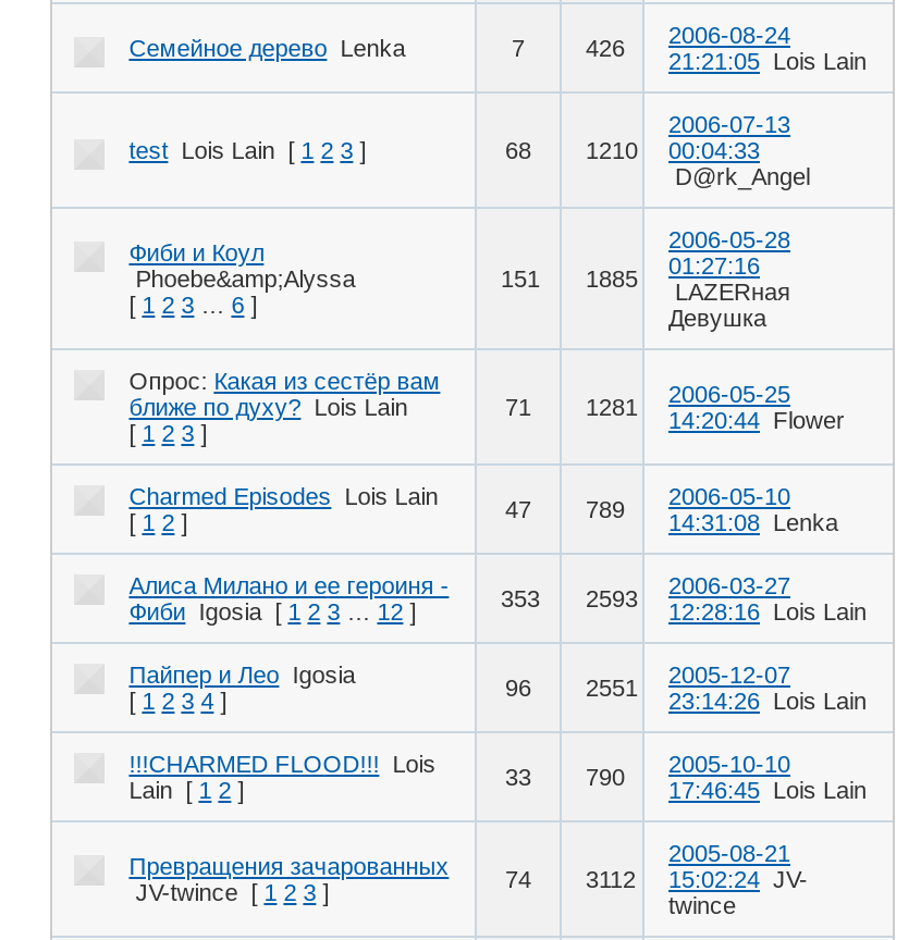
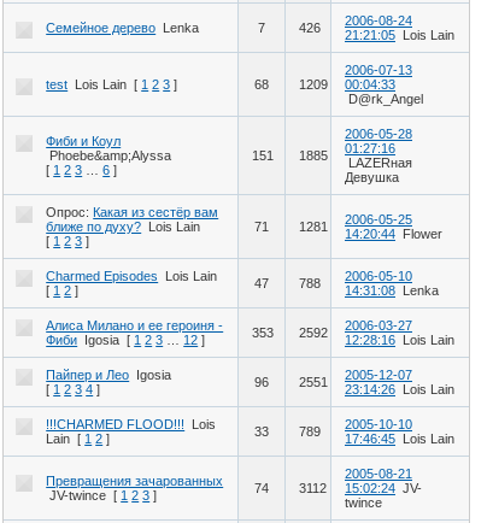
- 1210 00:04:33
+ 1209 00:04:33

- 789 2006-05-10 14:31:08 Lenka
+ 788 2006-05-10 14:31:08 Lenka

- Алиса Милано и ее героиня - 353 2593 2006-03-27 12:28:16 Lois Lain
+ Алиса Милано и ее героиня - 353 2592 2006-03-27 12:28:16 Lois Lain

- 790 2005-10-10 17:46:45 Lois Lain
+ 789 2005-10-10 17:46:45 Lois Lain
